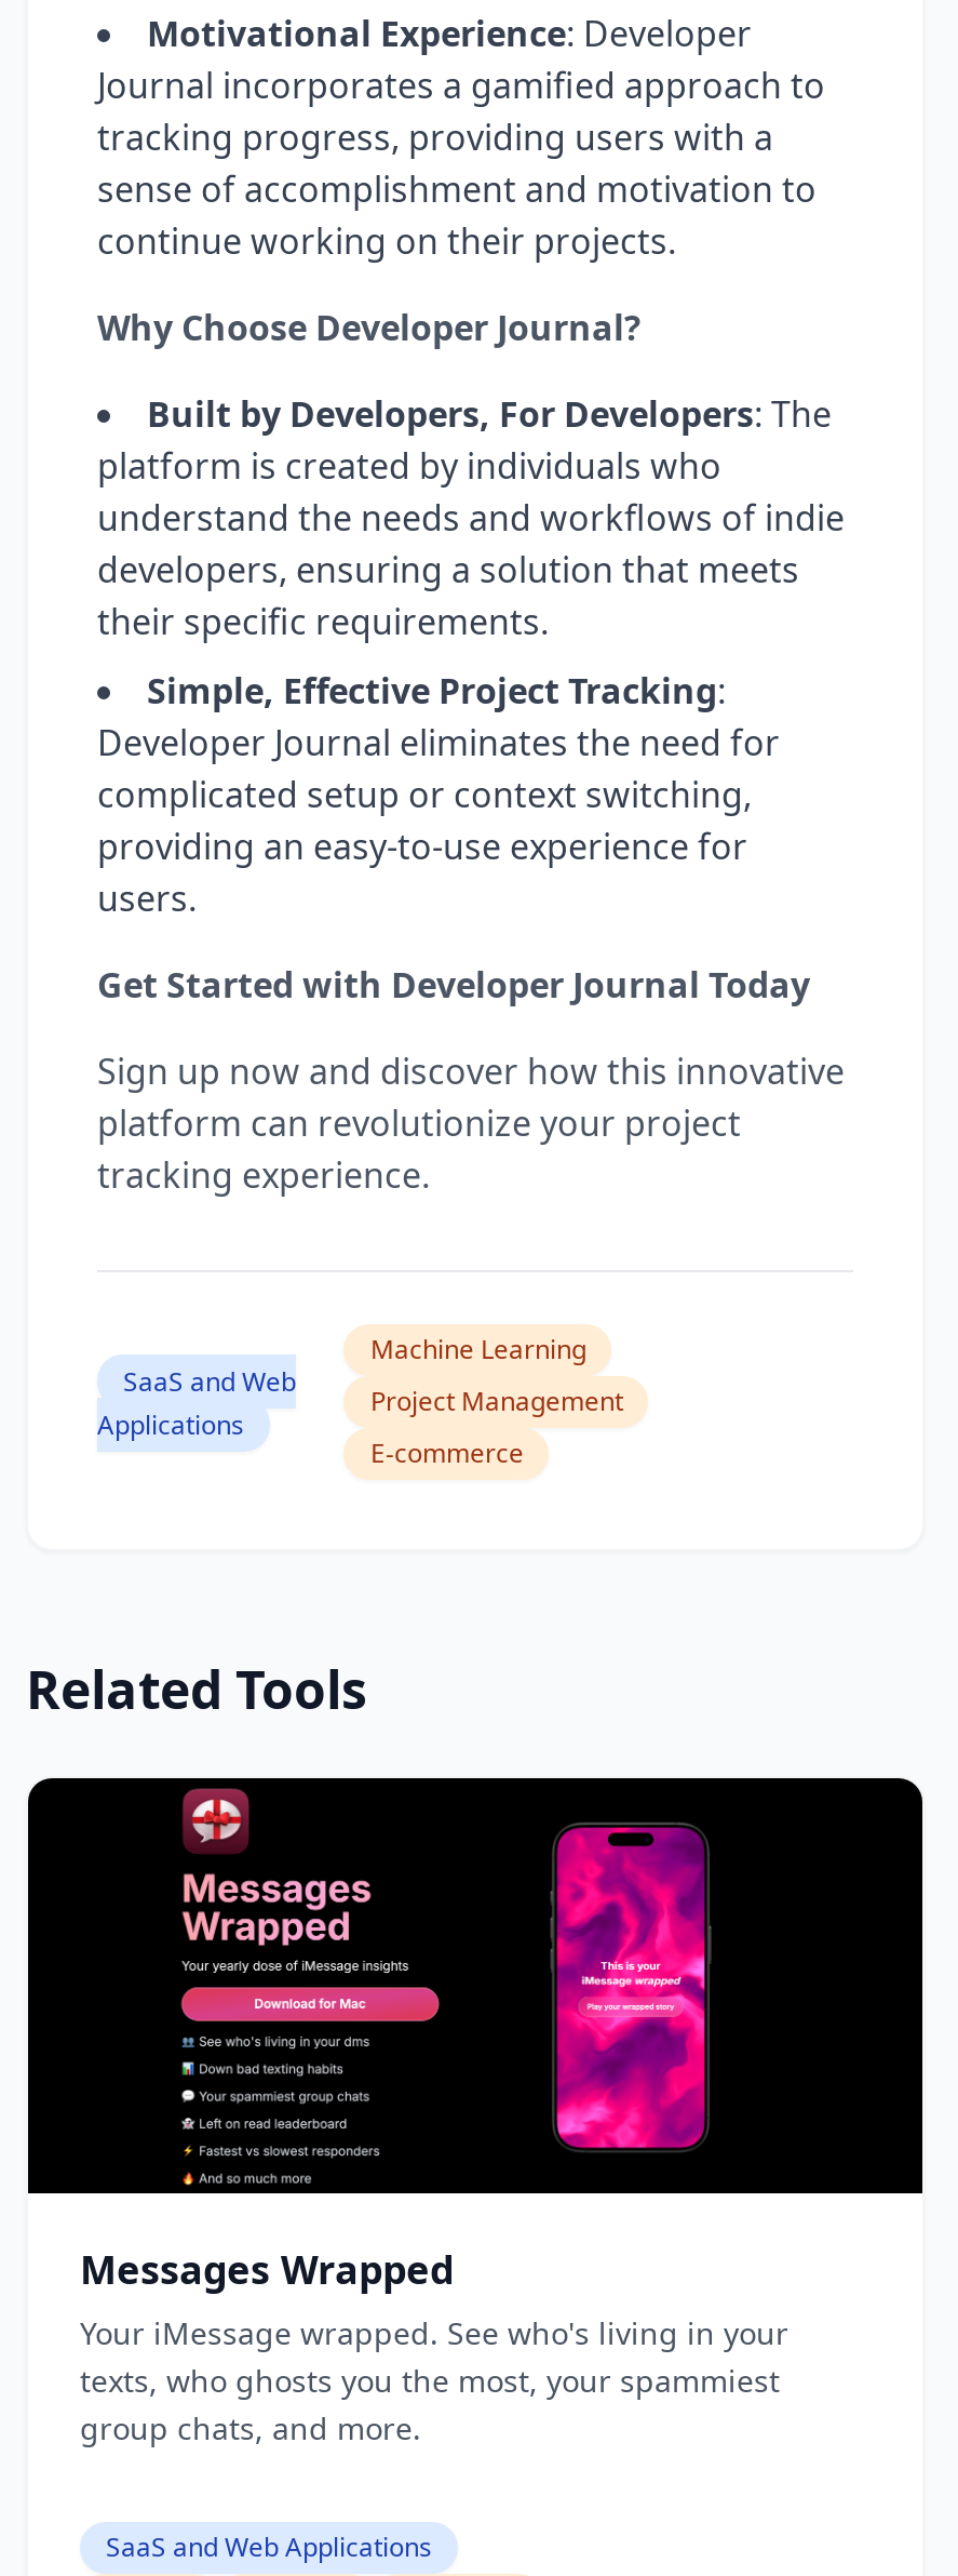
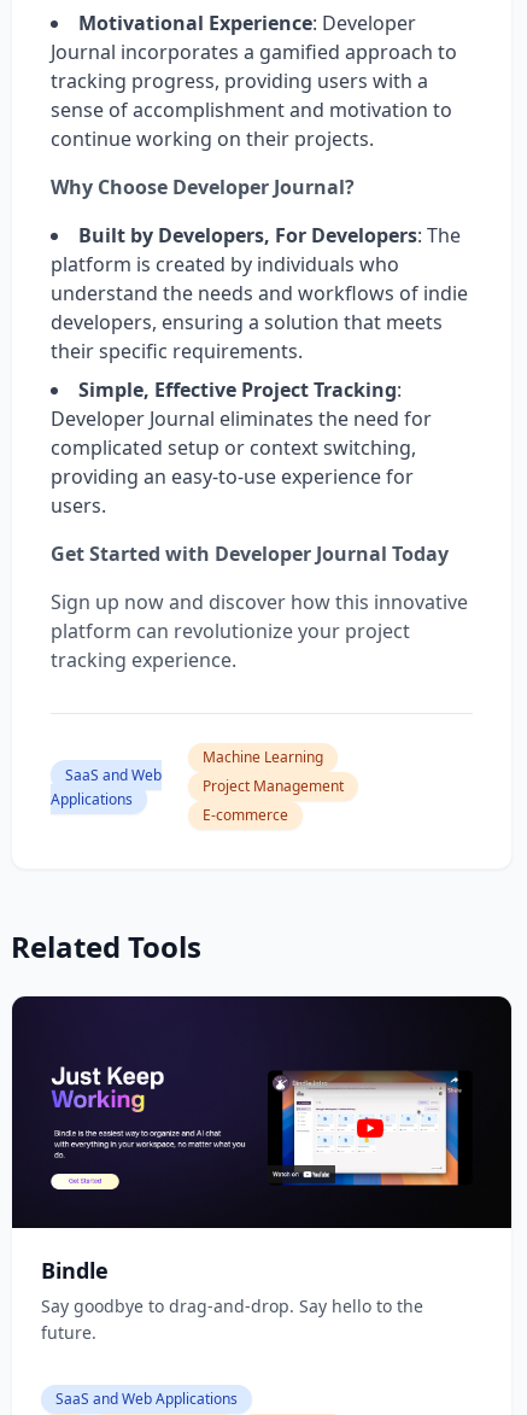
- [image]
- Messages Wrapped
- Your iMessage wrapped. See who's living in your
- texts, who ghosts you the most, your spammiest
- group chats, and more.
+ [image]
+ Bindle
+ Say goodbye to drag-and-drop. Say hello to the
+ future.
